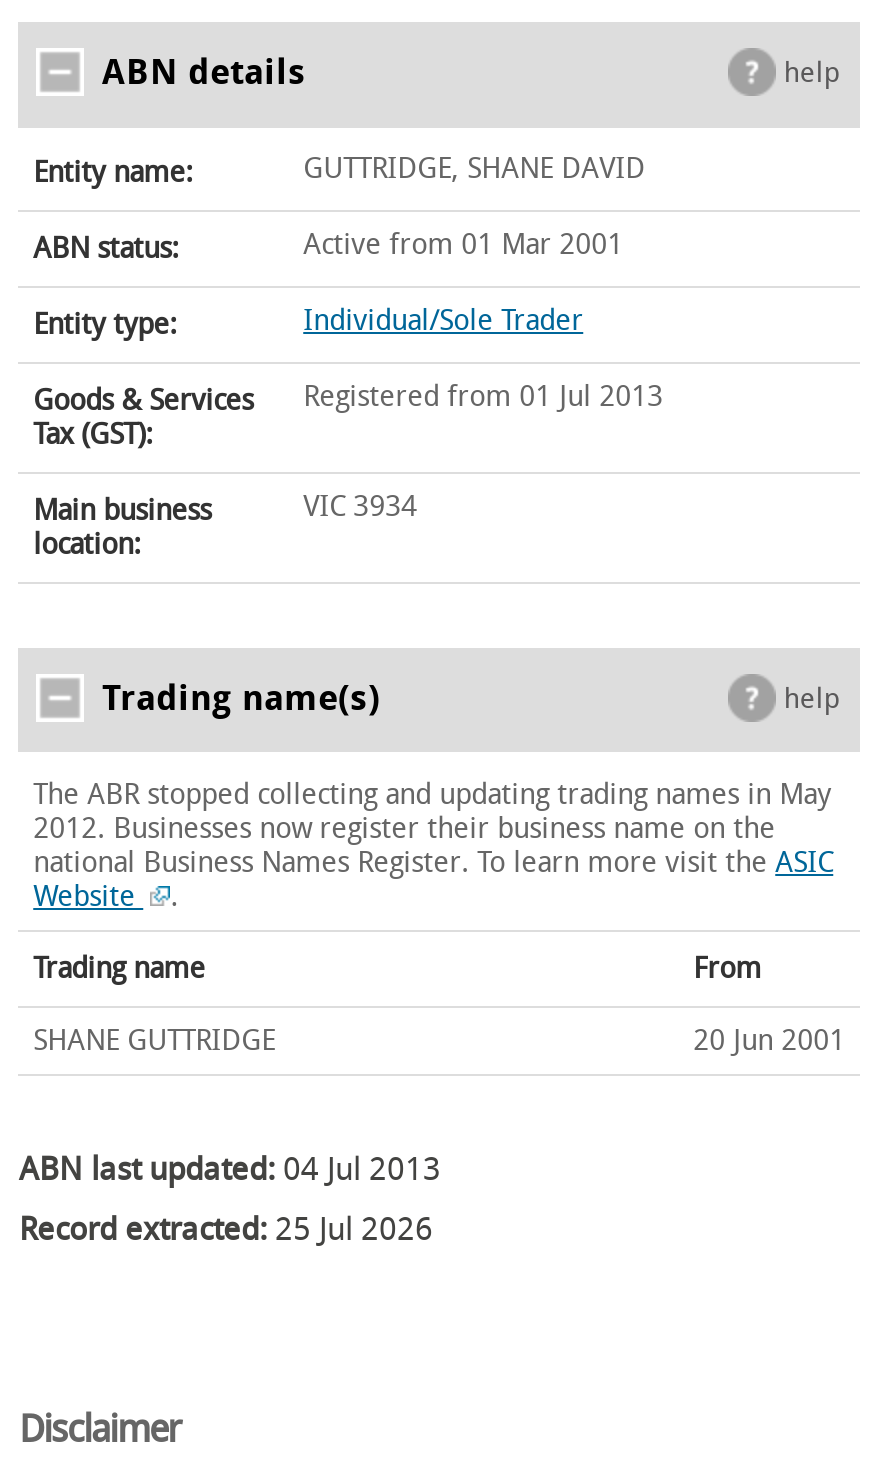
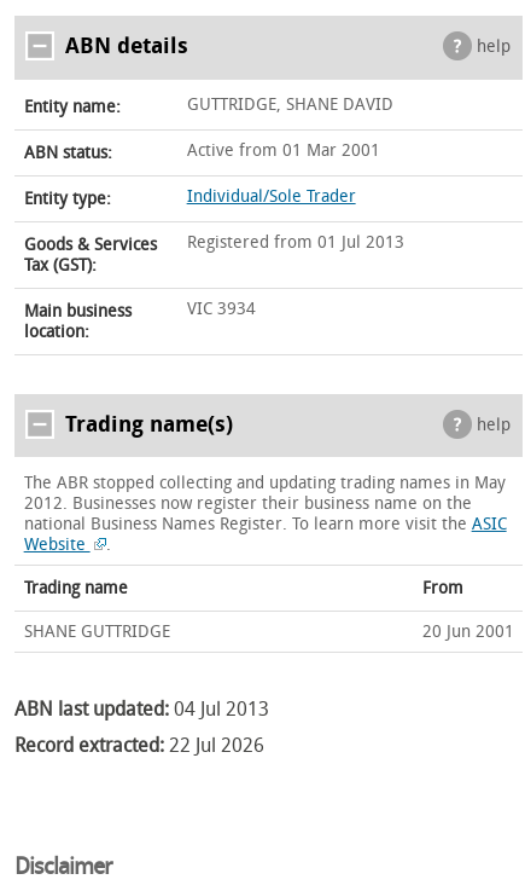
- Record extracted: 25 Jul 2026
+ Record extracted: 22 Jul 2026
